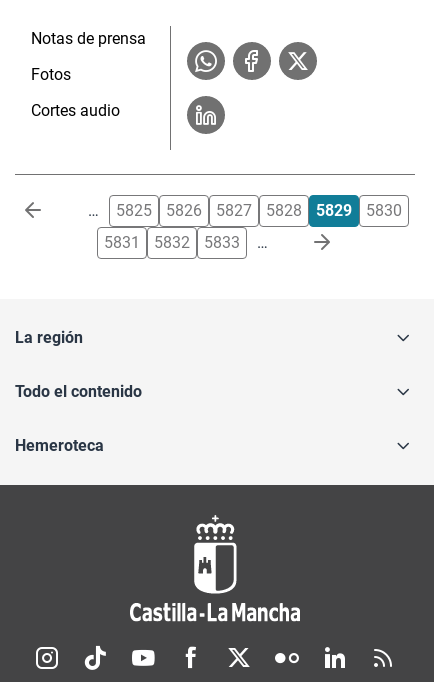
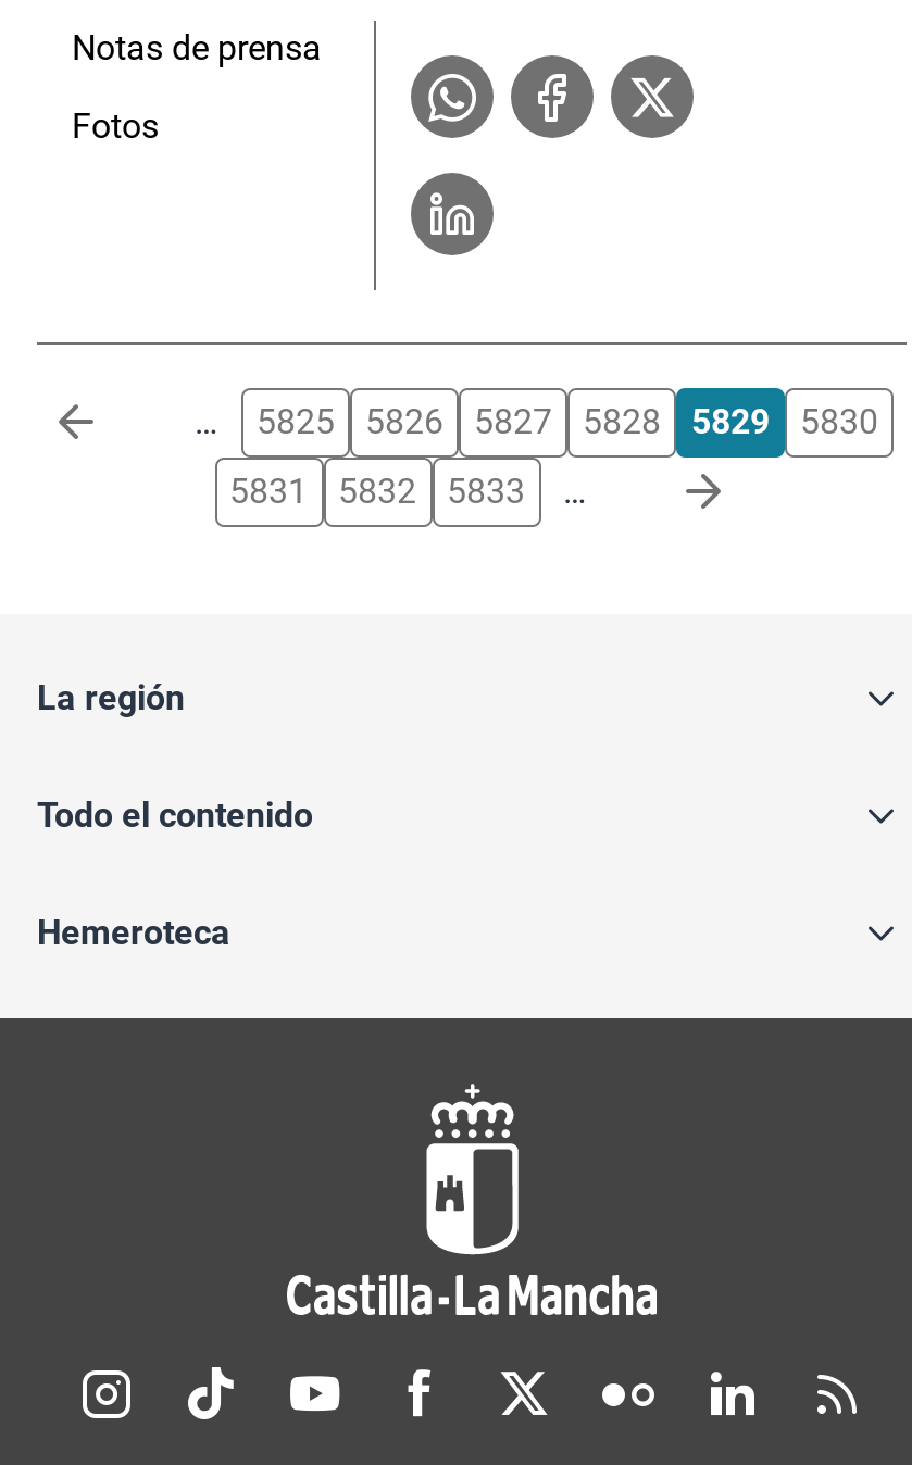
- Cortes audio
